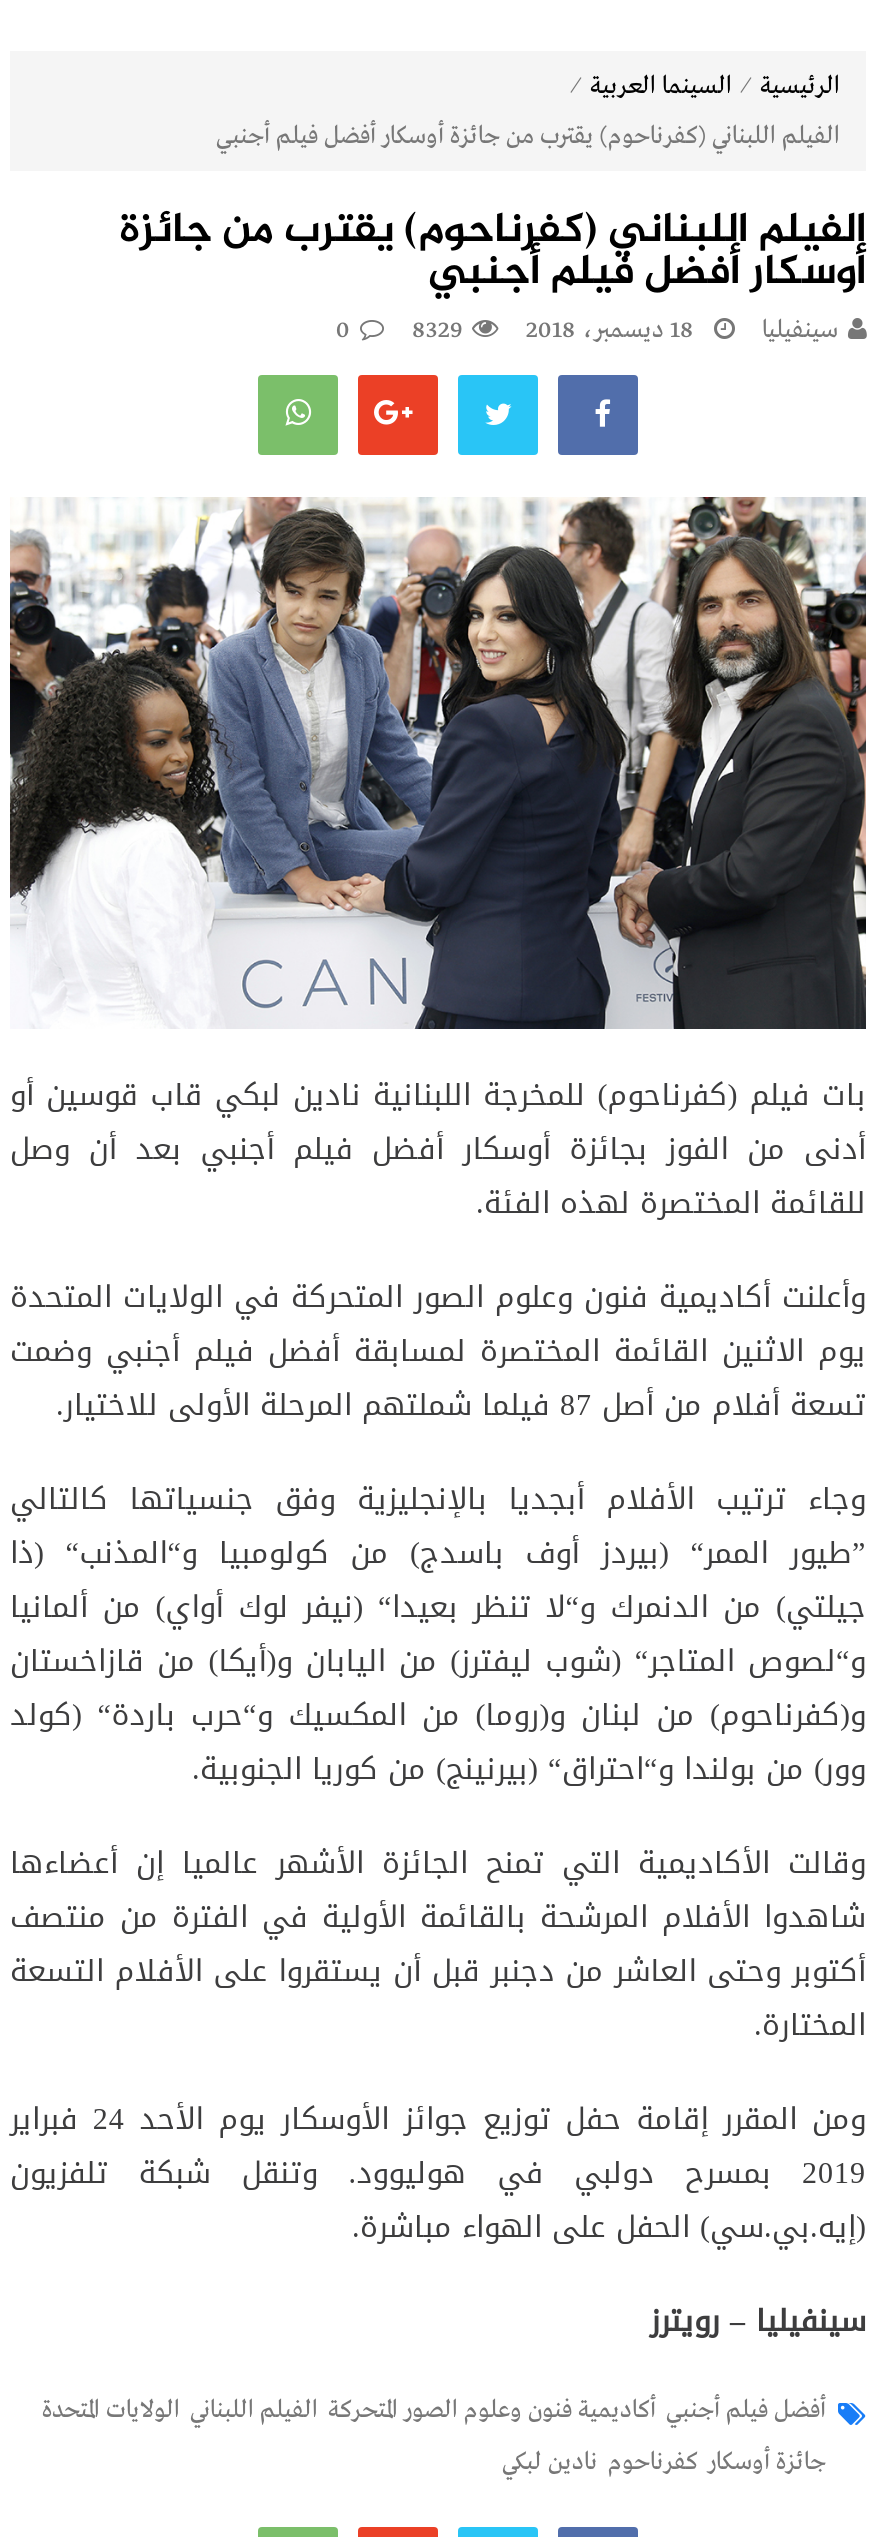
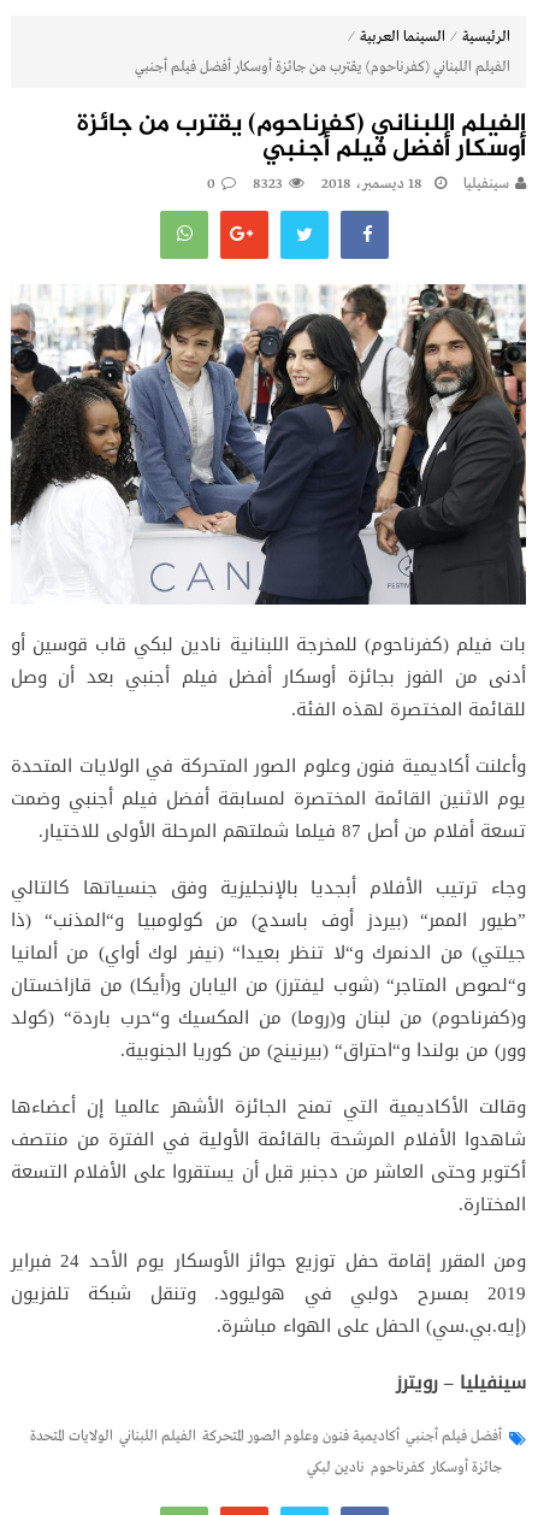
- 0 8329
+ 0 8323
